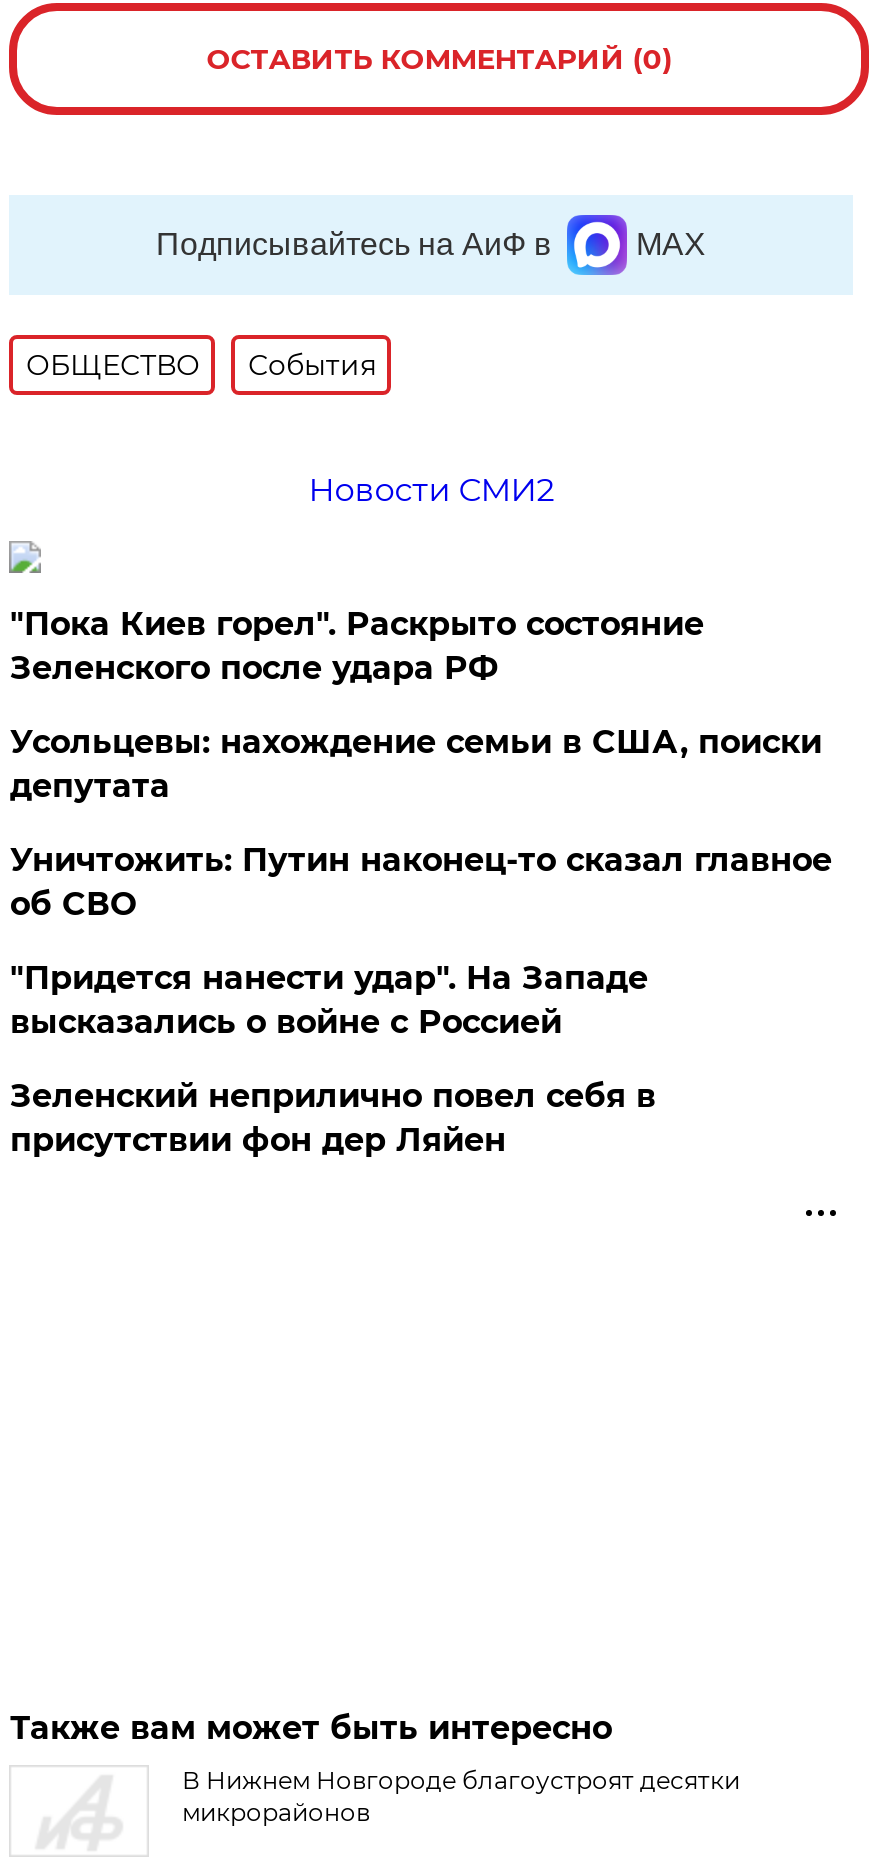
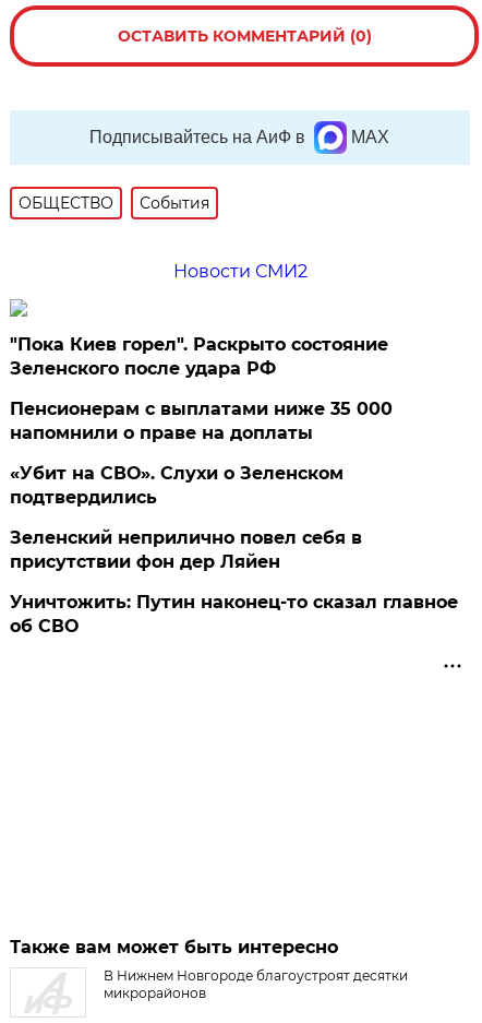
- Усольцевы: нахождение семьи в США, поиски
- депутата
- "Придется нанести удар". На Западе
- высказались о войне с Россией
+ Пенсионерам с выплатами ниже 35 000
+ напомнили о праве на доплаты
+ «Убит на СВО». Слухи о Зеленском
+ подтвердились

moved down: Уничтожить: Путин наконец-то сказал главное | об СВО

moved up: Зеленский неприлично повел cебя в | присутствии фон дер Ляйен
